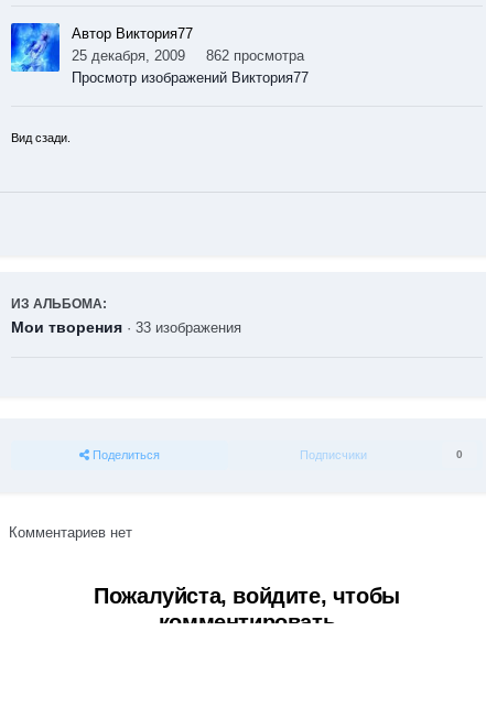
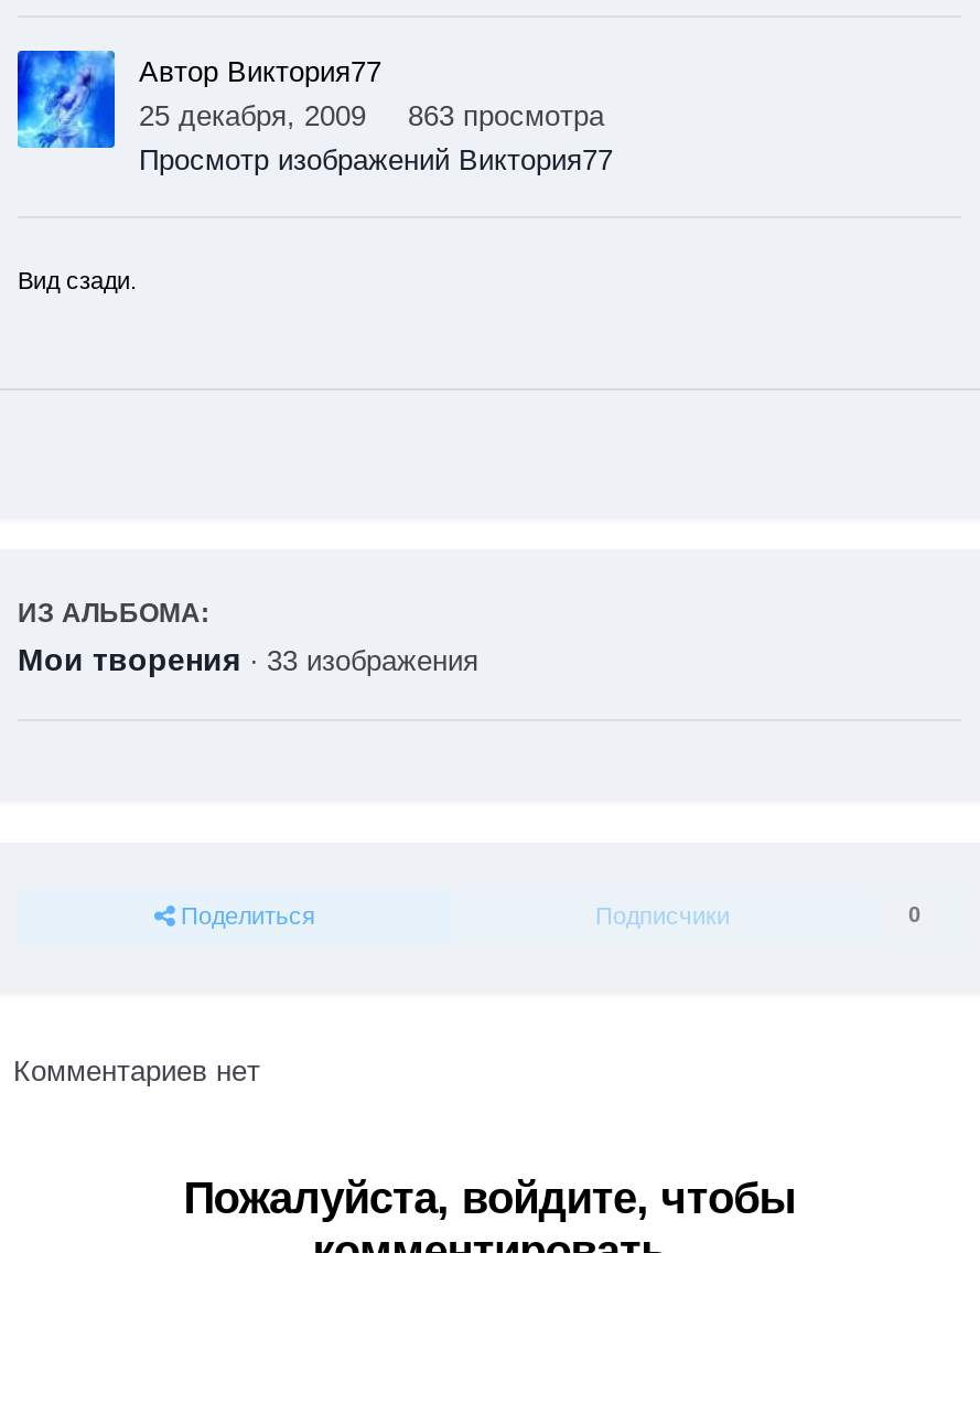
- 25 декабря, 2009 862 просмотра
+ 25 декабря, 2009 863 просмотра
